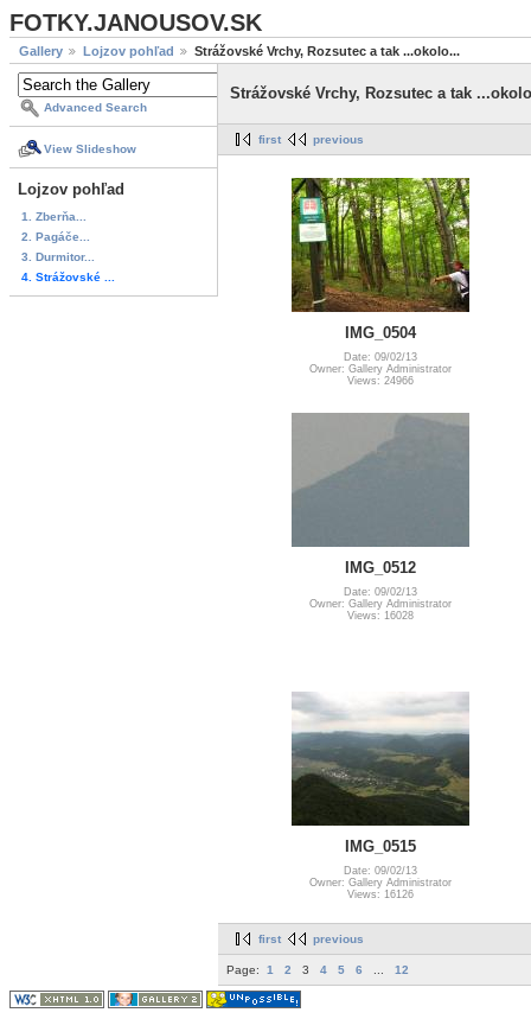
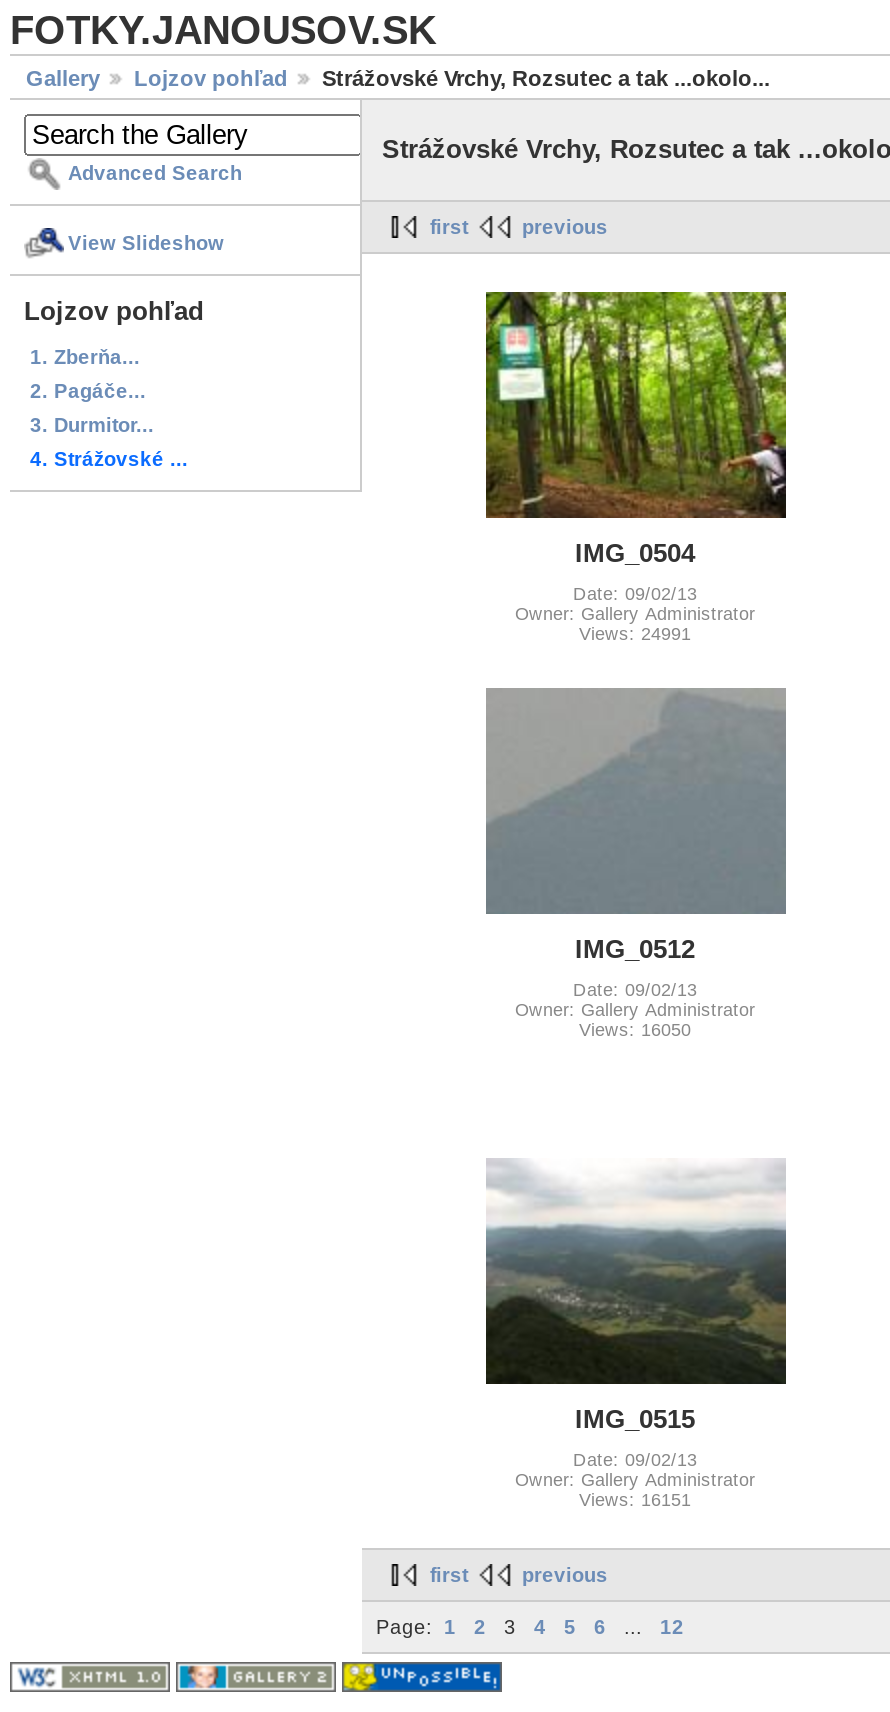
- Views: 24966
+ Views: 24991

- Views: 16028
+ Views: 16050

- Views: 16126
+ Views: 16151
